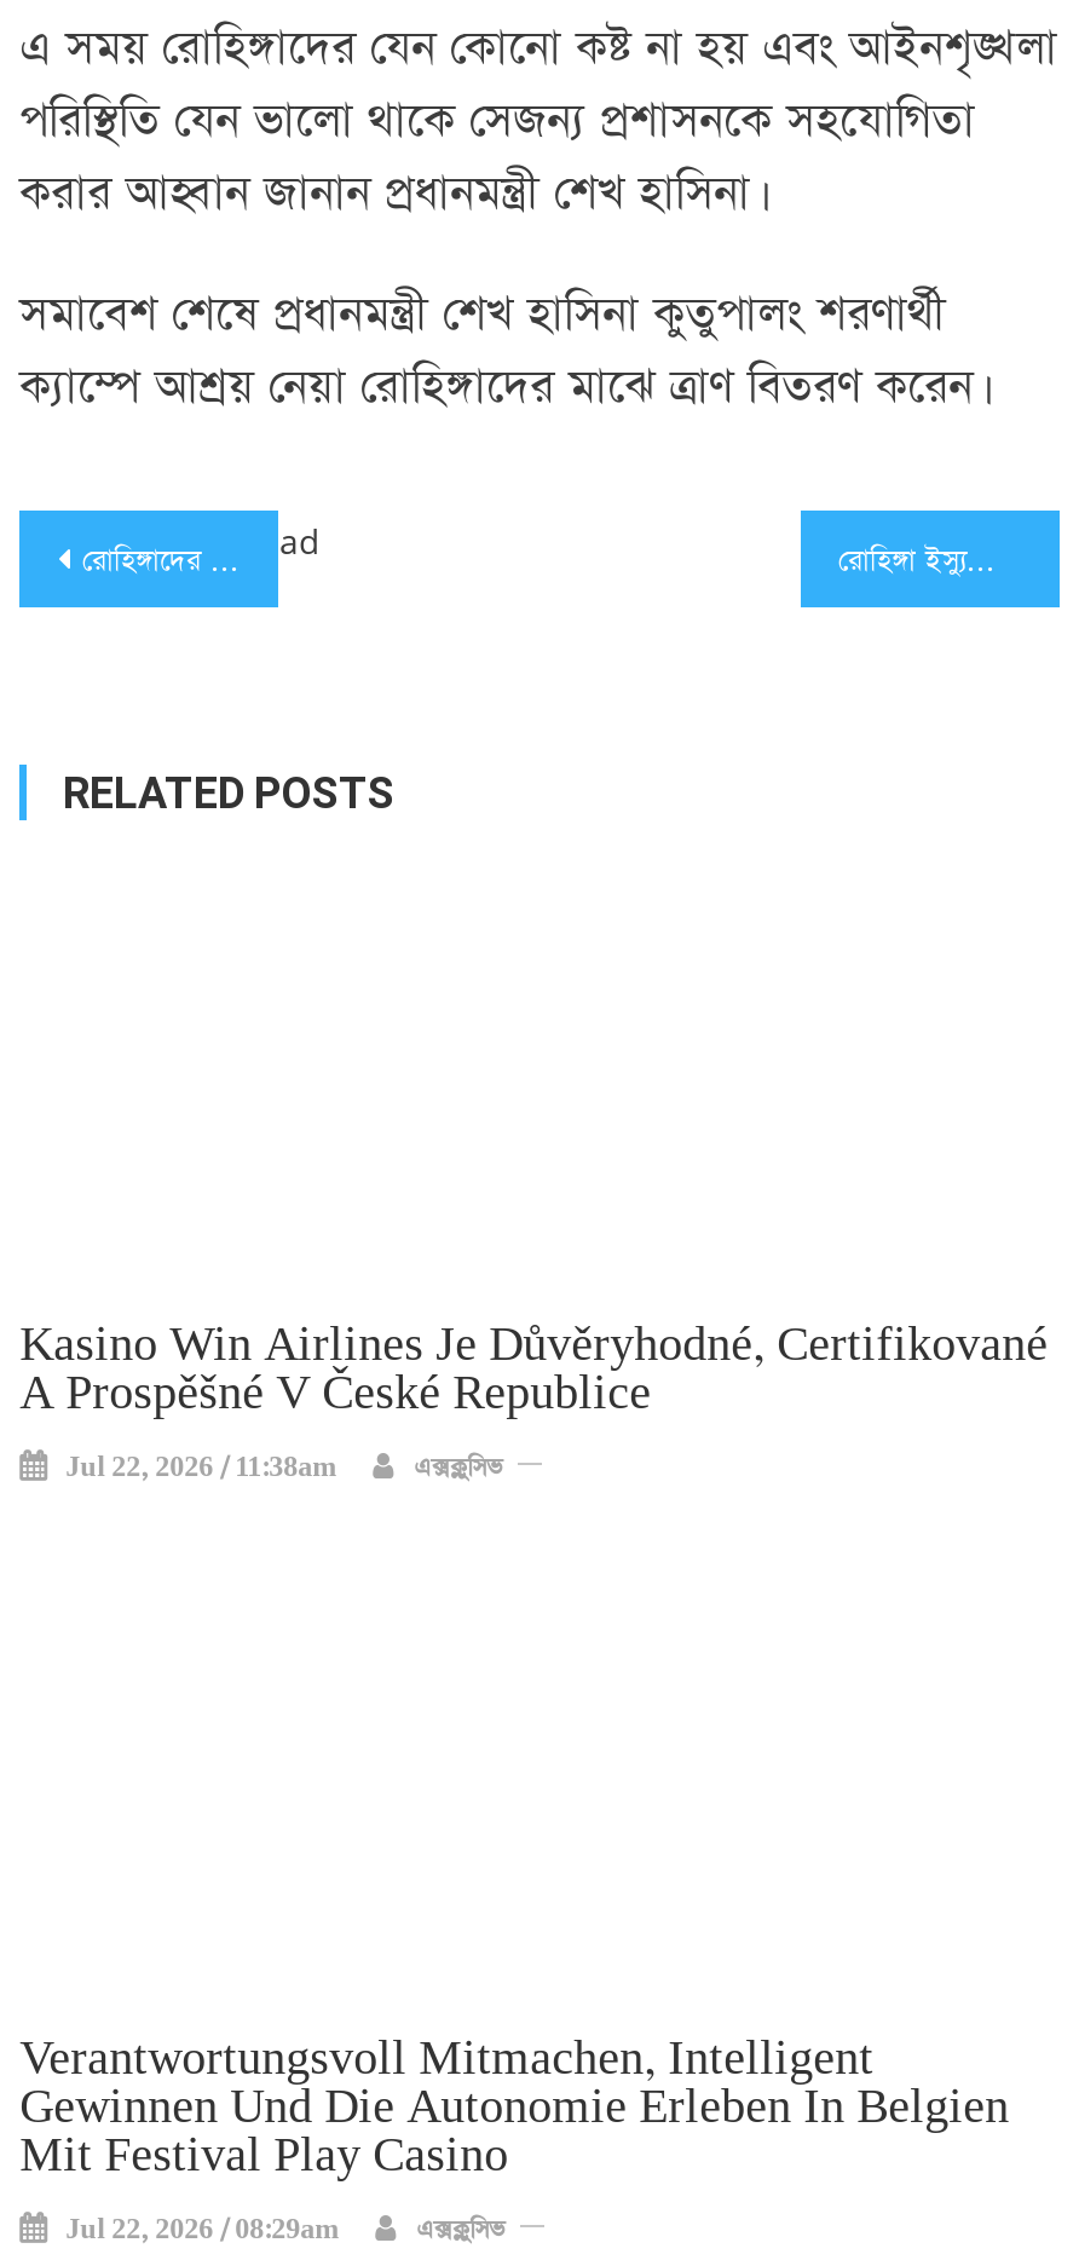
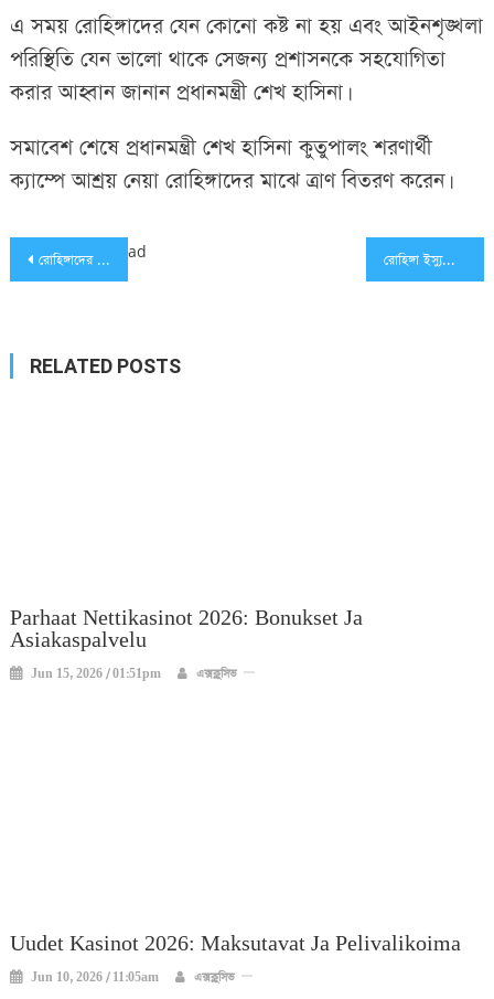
- Kasino Win Airlines Je Důvěryhodné, Certifikované
- A Prospěšné V České Republice
+ Parhaat Nettikasinot 2026: Bonukset Ja
+ Asiakaspalvelu

- Jul 22, 2026 / 11:38am
+ Jun 15, 2026 / 01:51pm

- Verantwortungsvoll Mitmachen, Intelligent
- Gewinnen Und Die Autonomie Erleben In Belgien
- Mit Festival Play Casino
+ Uudet Kasinot 2026: Maksutavat Ja Pelivalikoima

- Jul 22, 2026 / 08:29am
+ Jun 10, 2026 / 11:05am
